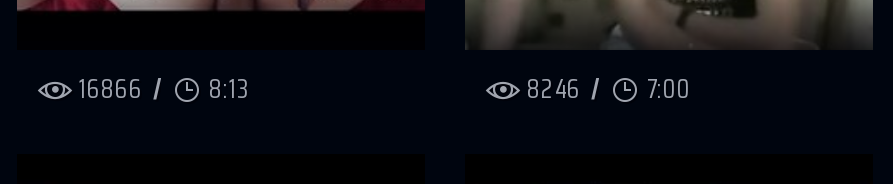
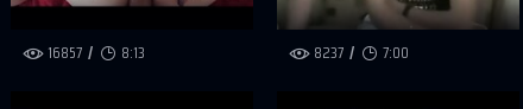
- 16866 8:13
+ 16857 8:13

- 8246 7:00
+ 8237 7:00
